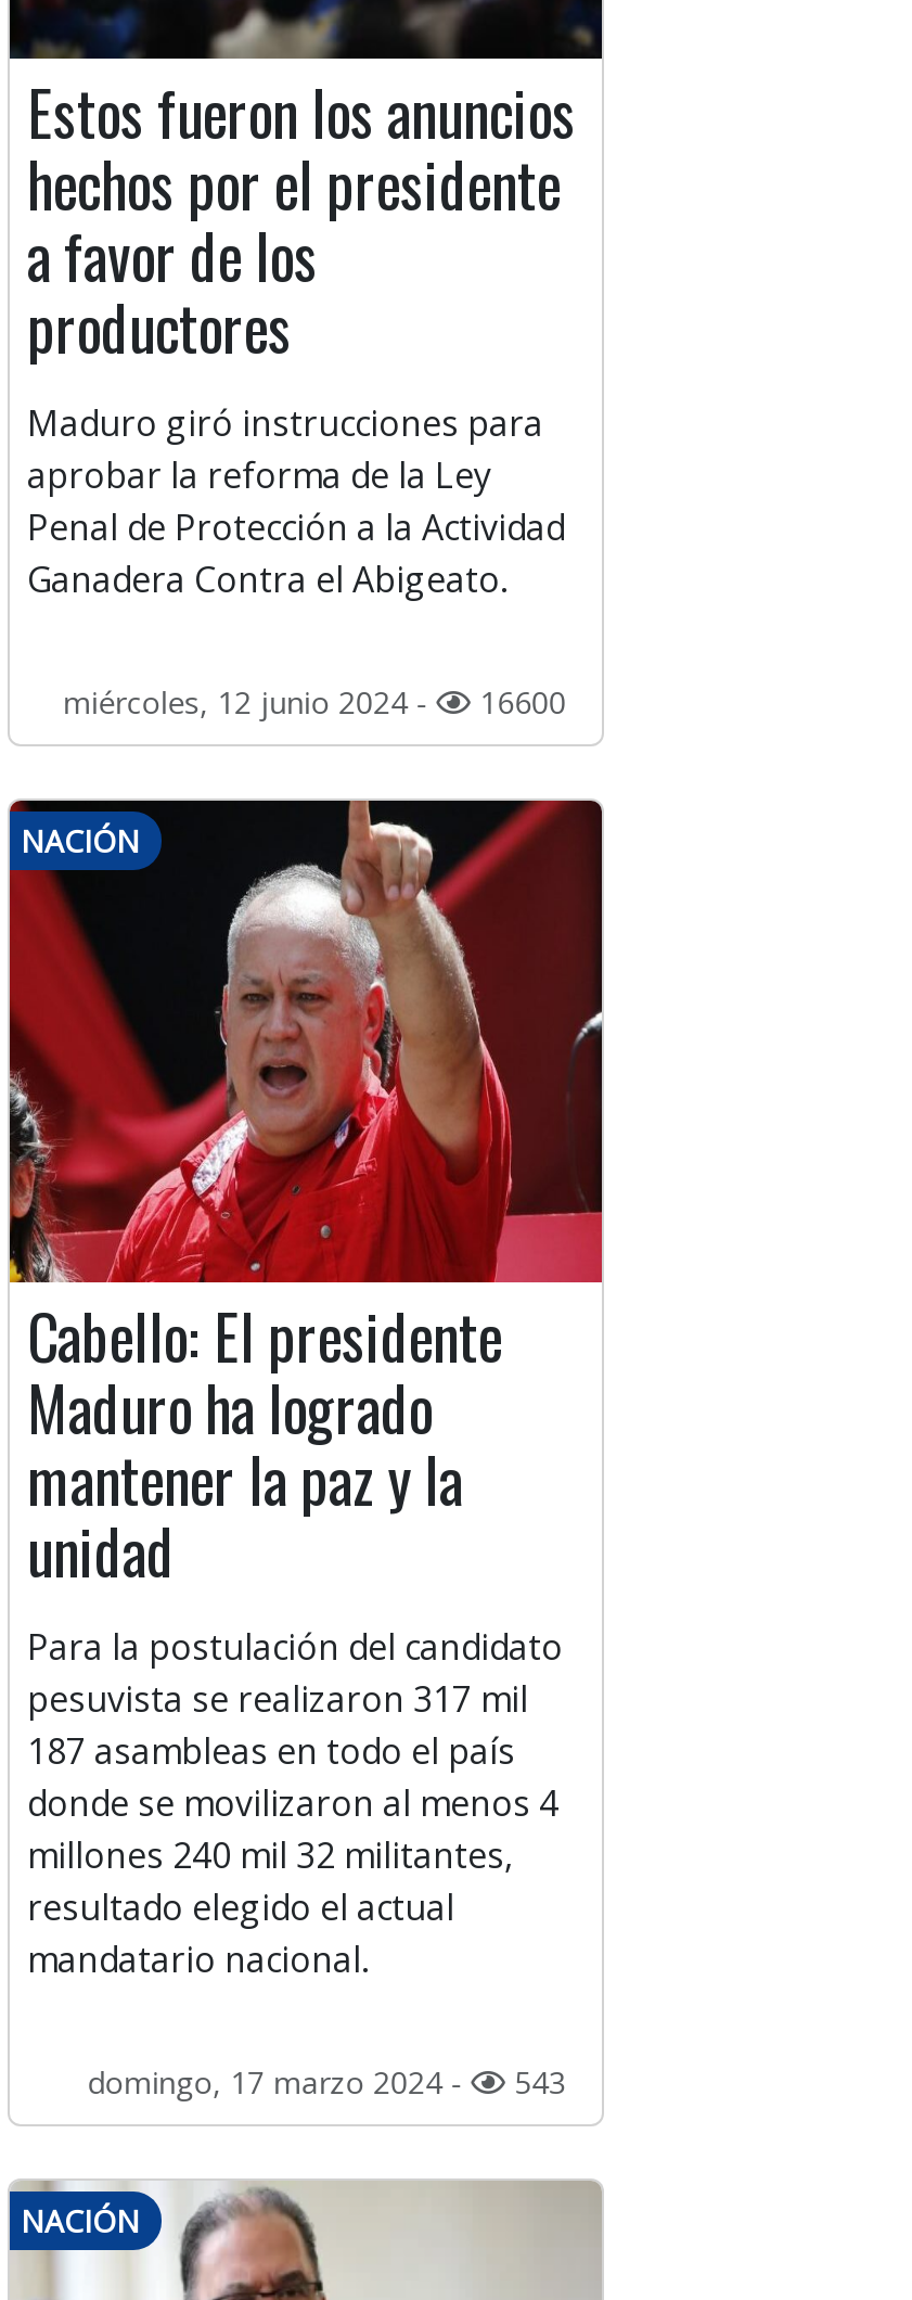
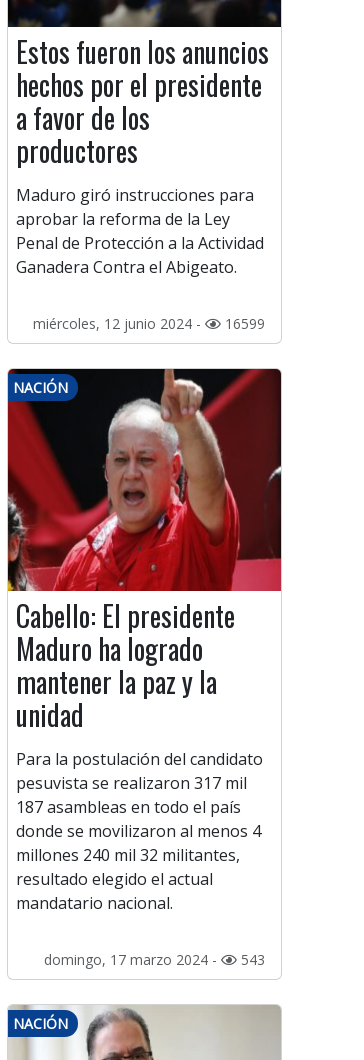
- miércoles, 12 junio 2024 - 16600
+ miércoles, 12 junio 2024 - 16599
